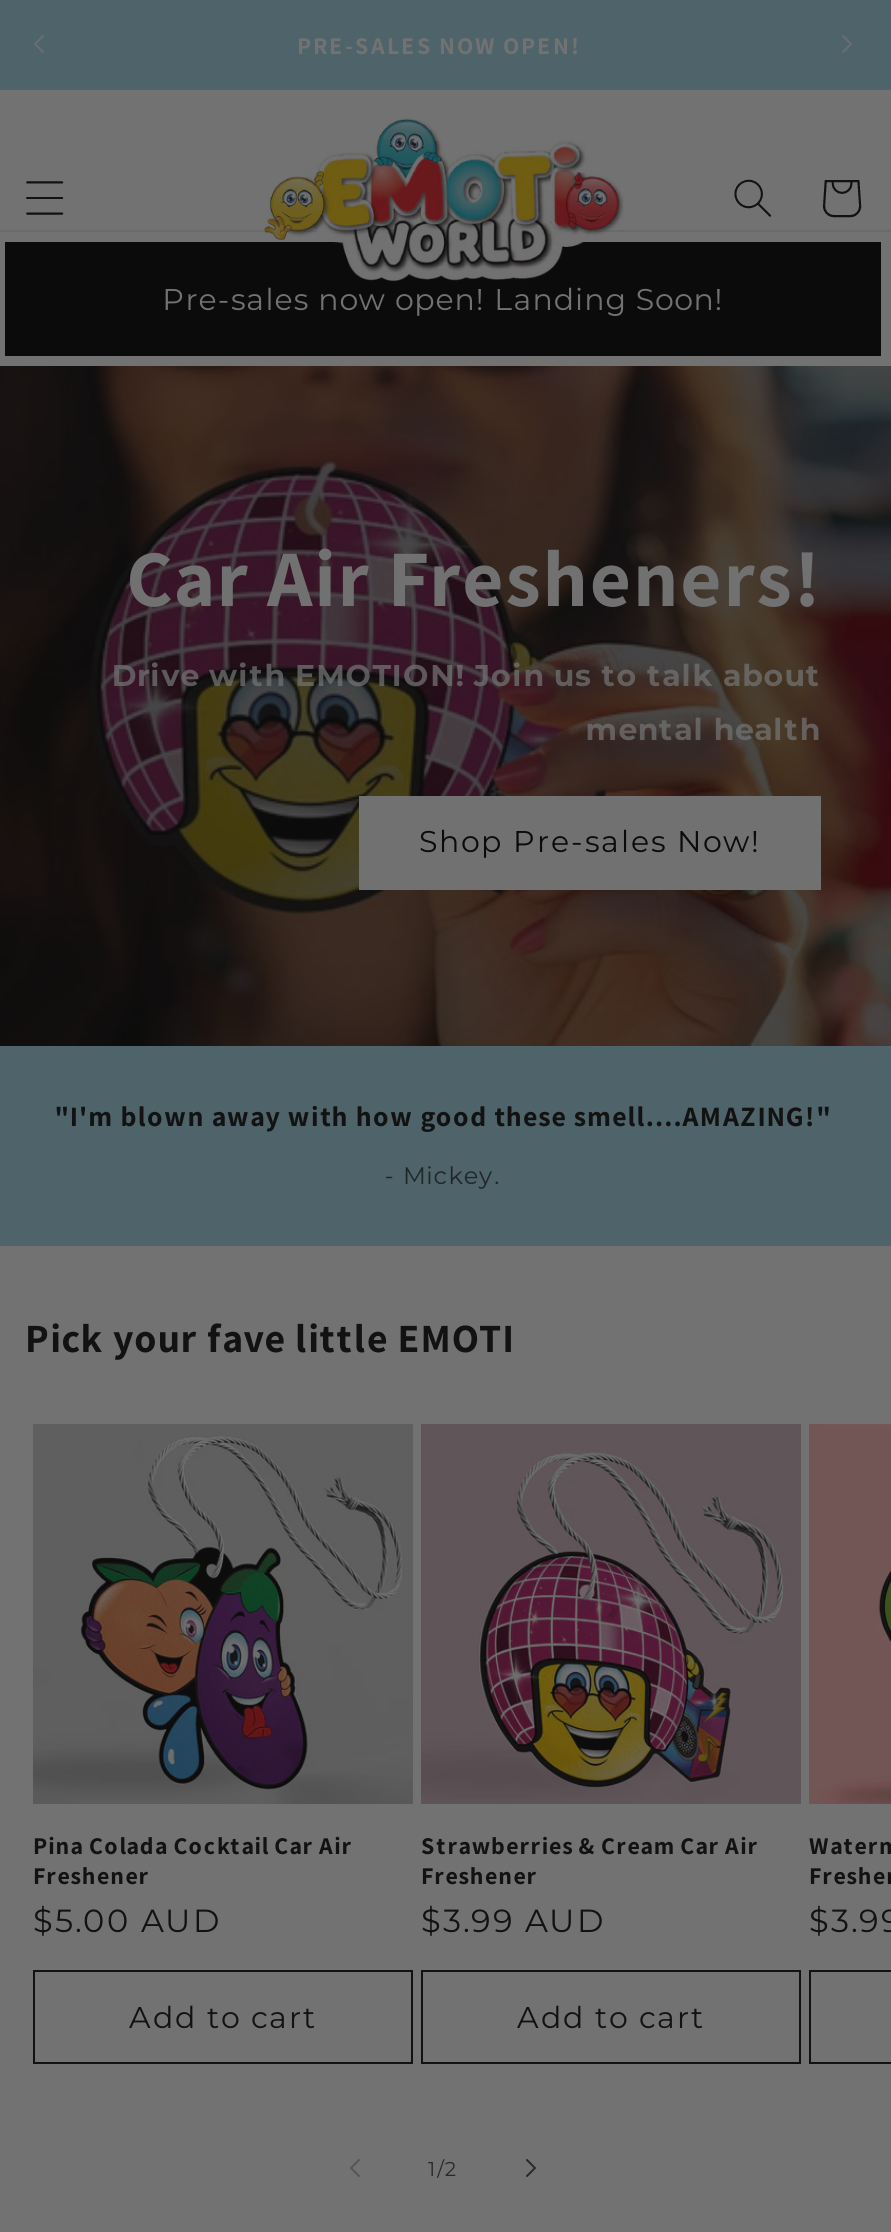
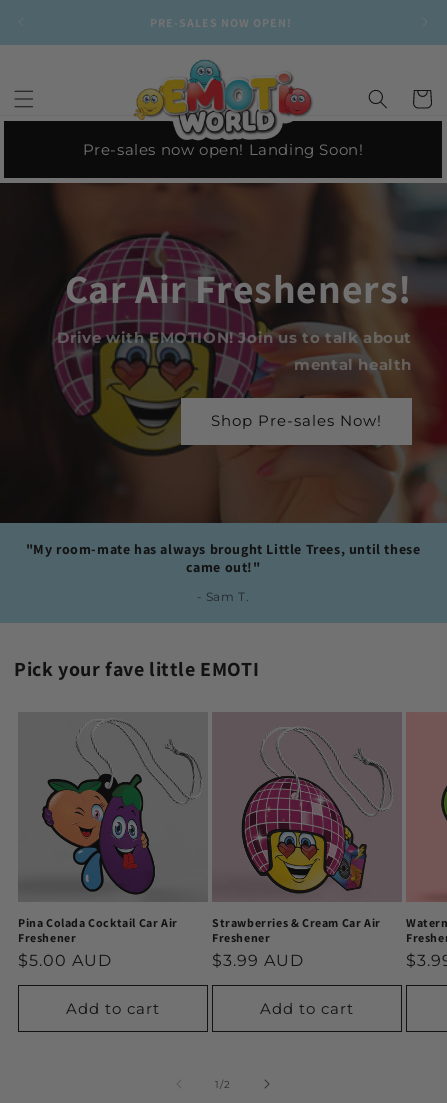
- "I'm blown away with how good these smell....AMAZING!"
+ "My room-mate has always brought Little Trees, until these
+ came out!"

- - Mickey.
+ - Sam T.
